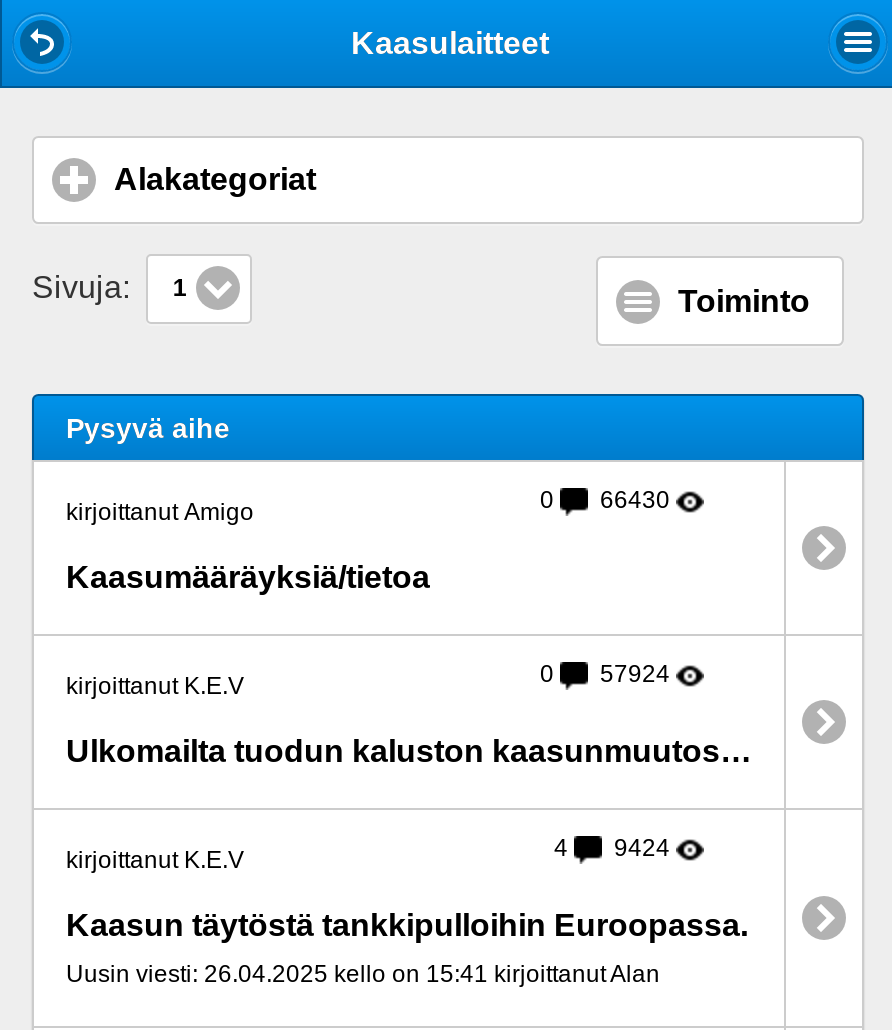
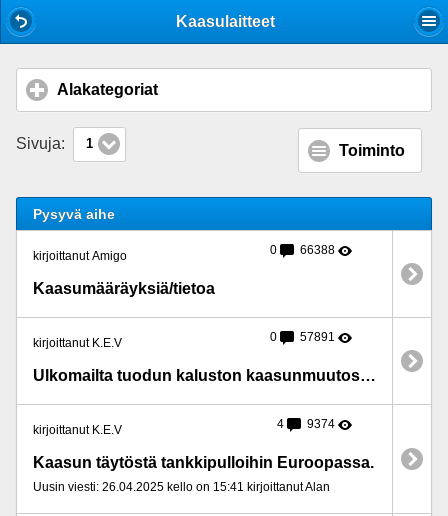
- 0 66430
+ 0 66388

- 0 57924
+ 0 57891

- 4 9424
+ 4 9374
